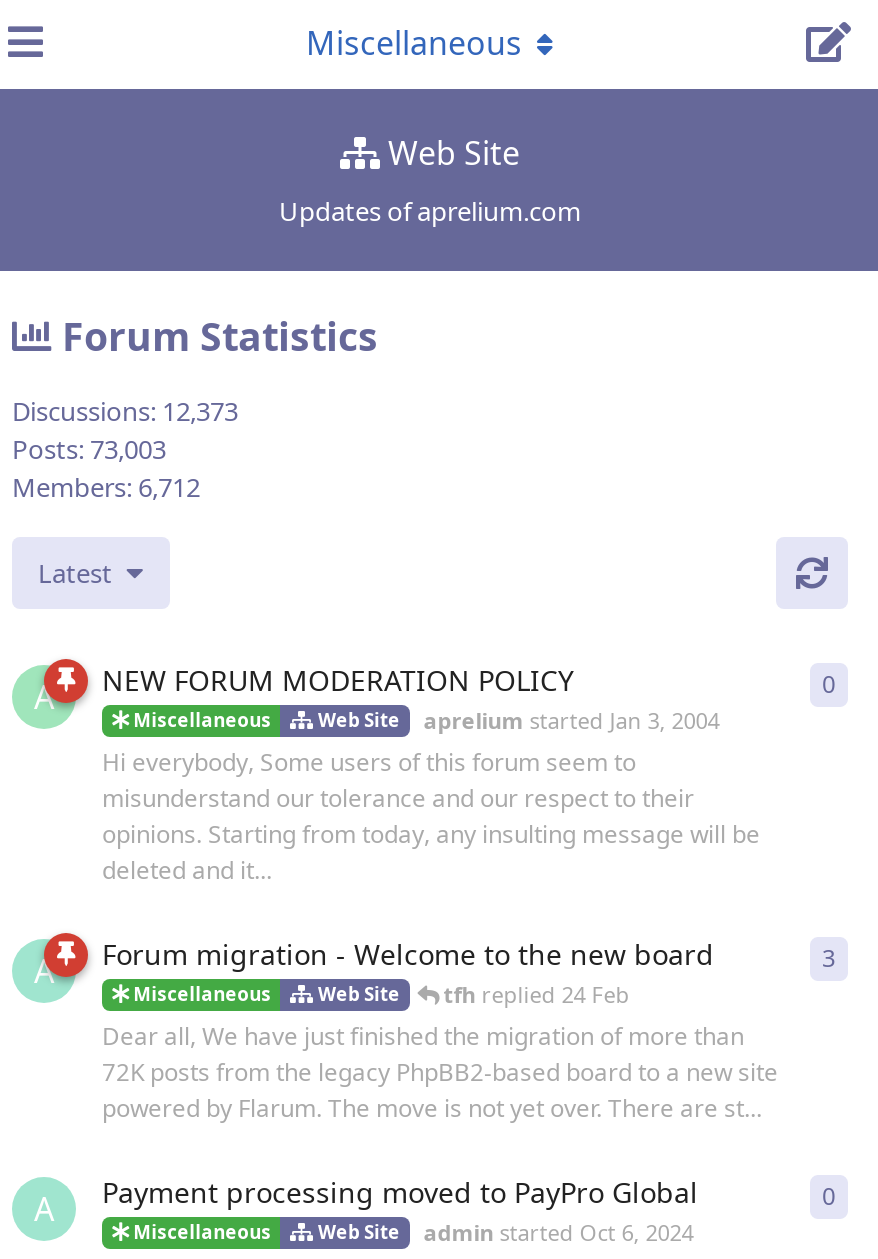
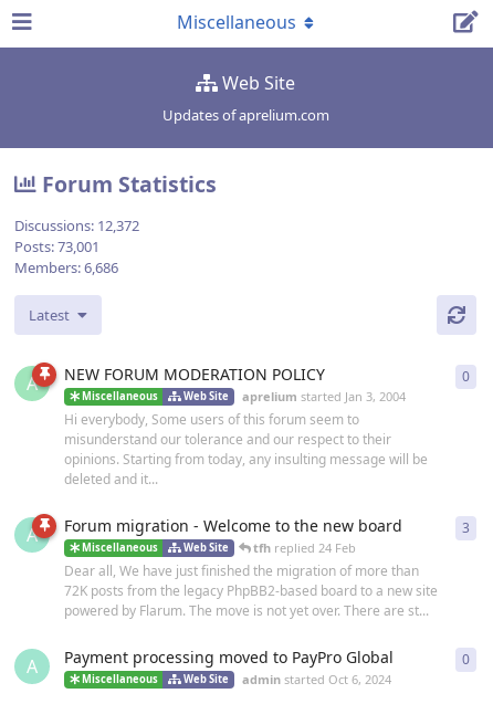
- Discussions: 12,373
+ Discussions: 12,372

- Posts: 73,003
+ Posts: 73,001

- Members: 6,712
+ Members: 6,686
